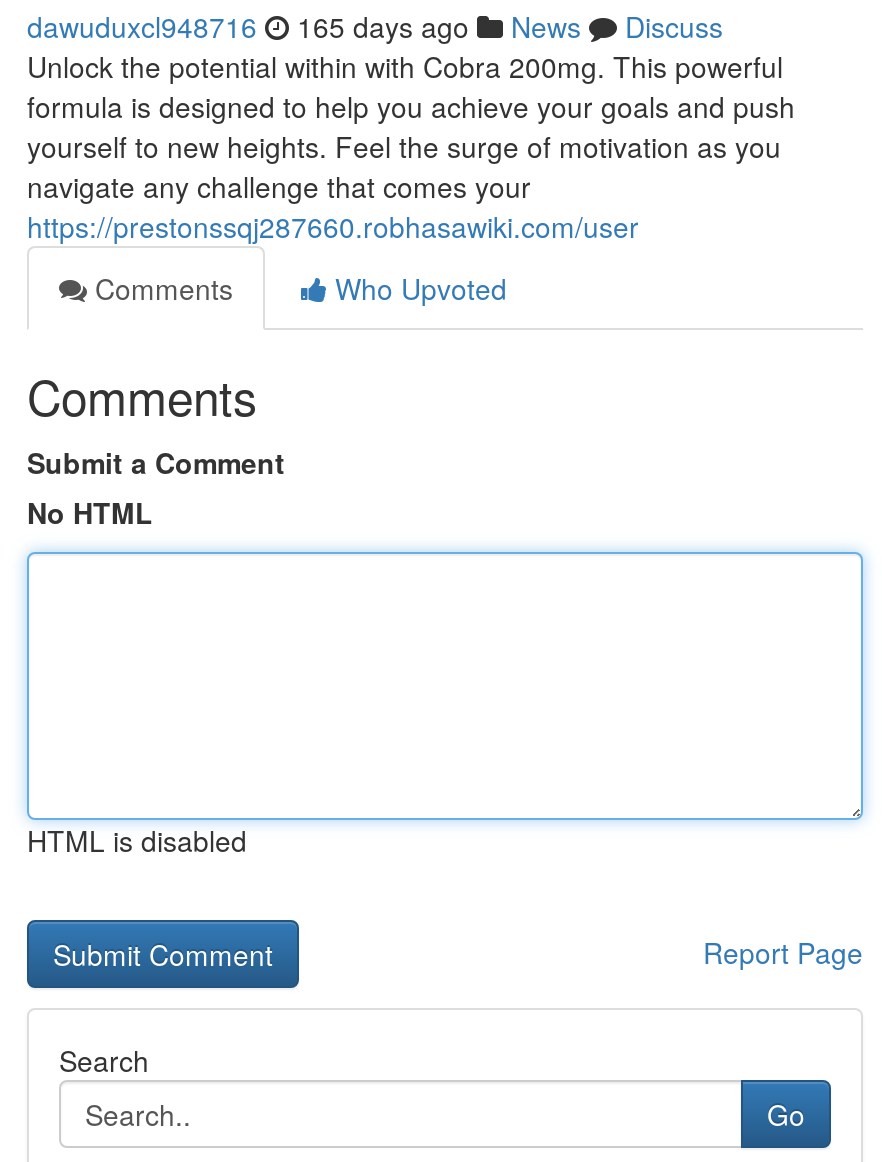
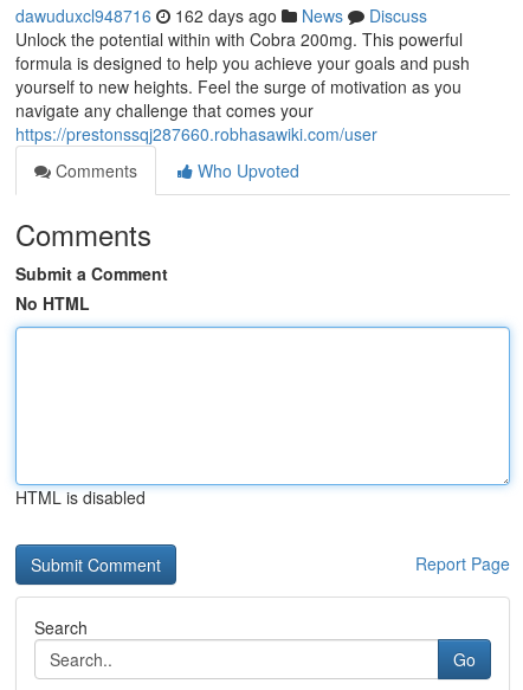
- dawuduxcl948716 165 days ago News Discuss
+ dawuduxcl948716 162 days ago News Discuss
